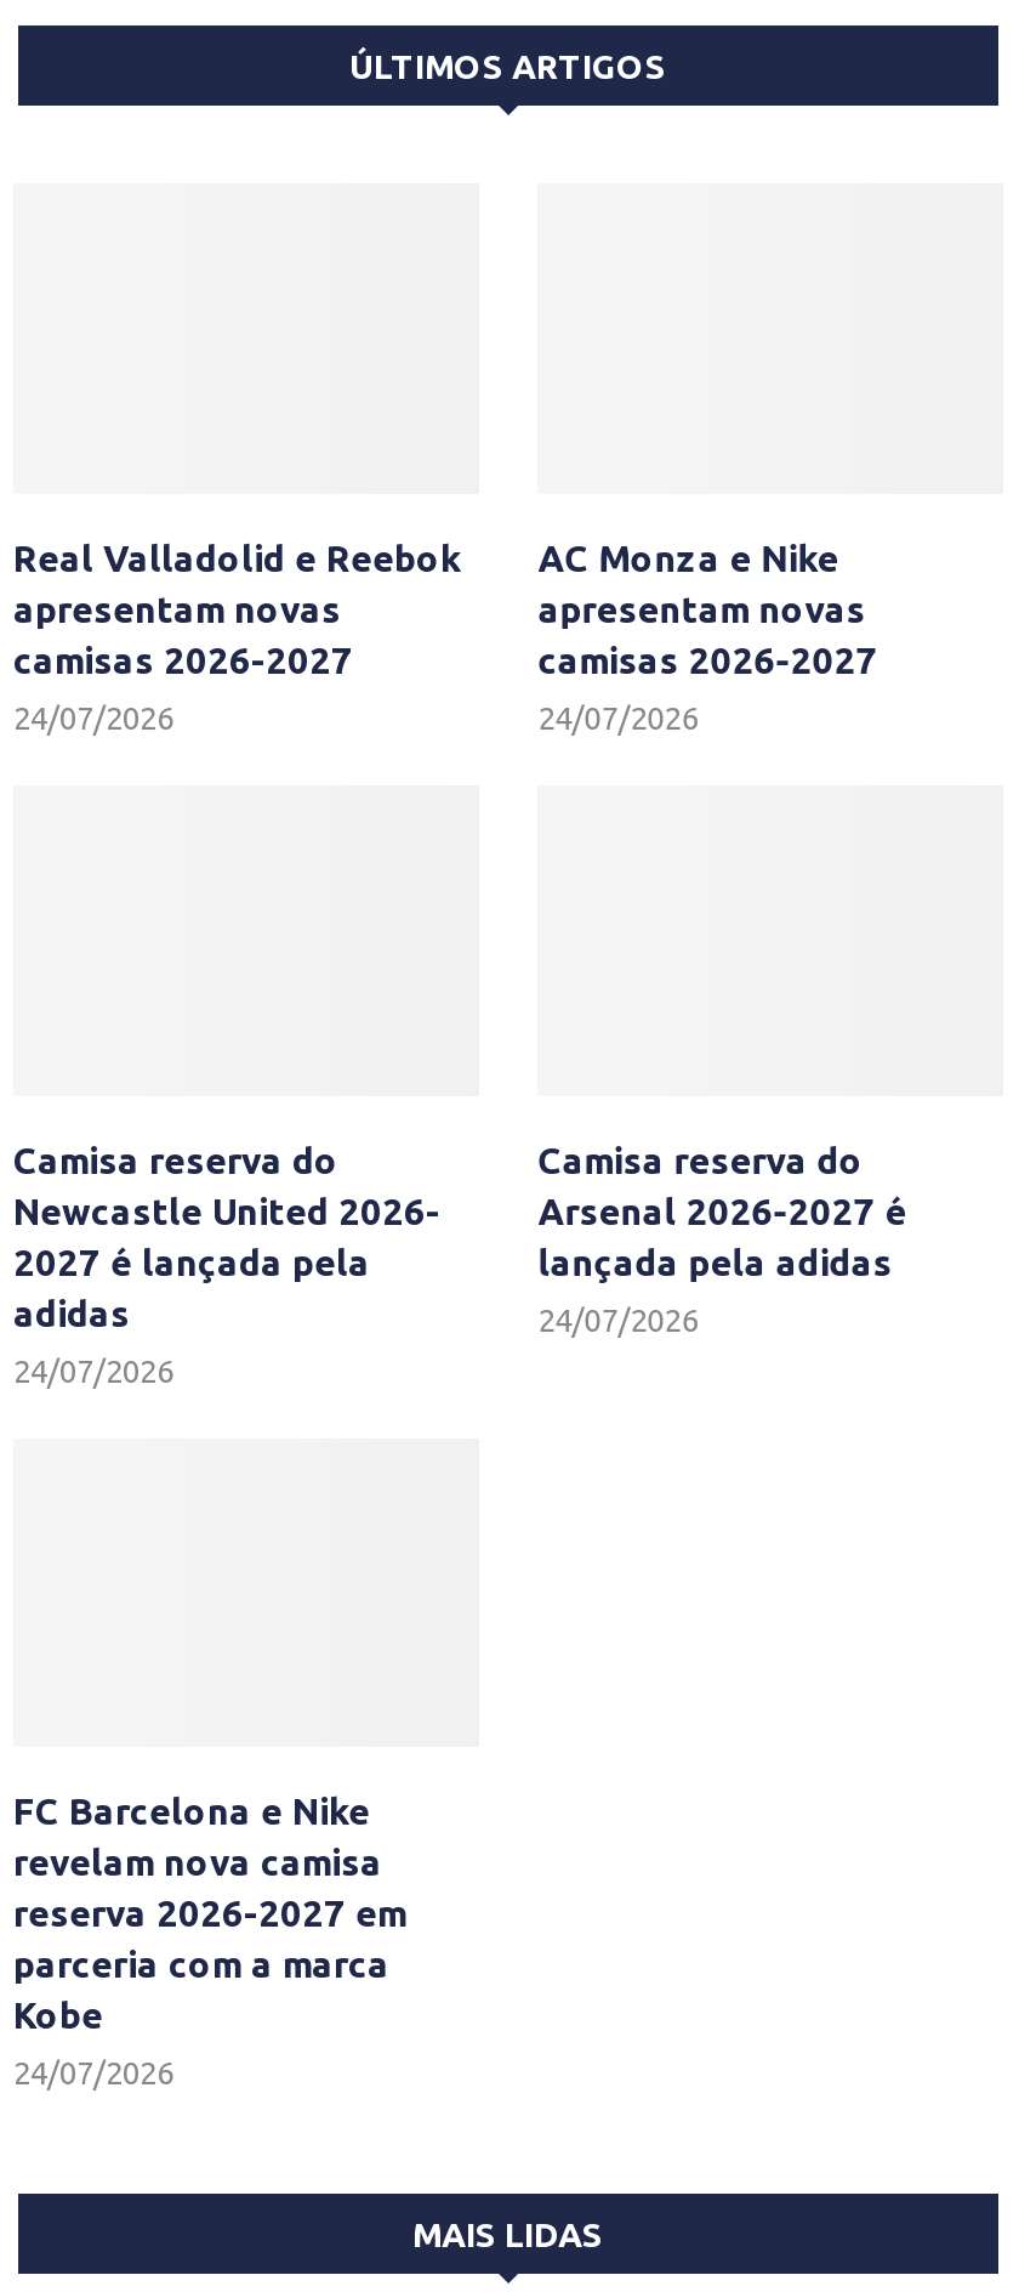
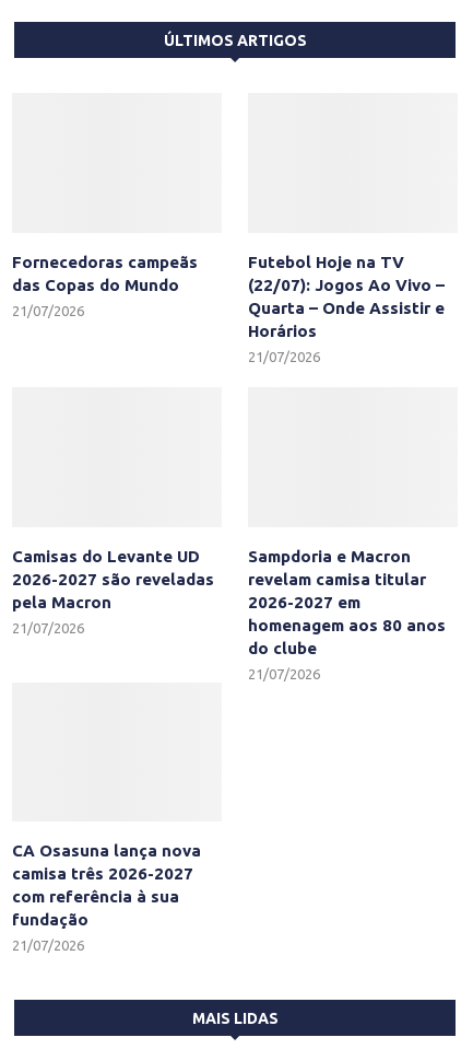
- Real Valladolid e Reebok
- apresentam novas
- camisas 2026-2027
+ Fornecedoras campeãs
+ das Copas do Mundo

- AC Monza e Nike
- apresentam novas
- camisas 2026-2027
+ Futebol Hoje na TV
+ (22/07): Jogos Ao Vivo –
+ Quarta – Onde Assistir e
+ Horários

- 24/07/2026
+ 21/07/2026

- 24/07/2026
+ 21/07/2026

- Camisa reserva do
- Newcastle United 2026-
- 2027 é lançada pela
- adidas
+ Camisas do Levante UD
+ 2026-2027 são reveladas
+ pela Macron

- Camisa reserva do
- Arsenal 2026-2027 é
- lançada pela adidas
+ Sampdoria e Macron
+ revelam camisa titular
+ 2026-2027 em
+ homenagem aos 80 anos
+ do clube

- 24/07/2026
+ 21/07/2026

- 24/07/2026
+ 21/07/2026

- FC Barcelona e Nike
- revelam nova camisa
- reserva 2026-2027 em
- parceria com a marca
- Kobe
+ CA Osasuna lança nova
+ camisa três 2026-2027
+ com referência à sua
+ fundação

- 24/07/2026
+ 21/07/2026
